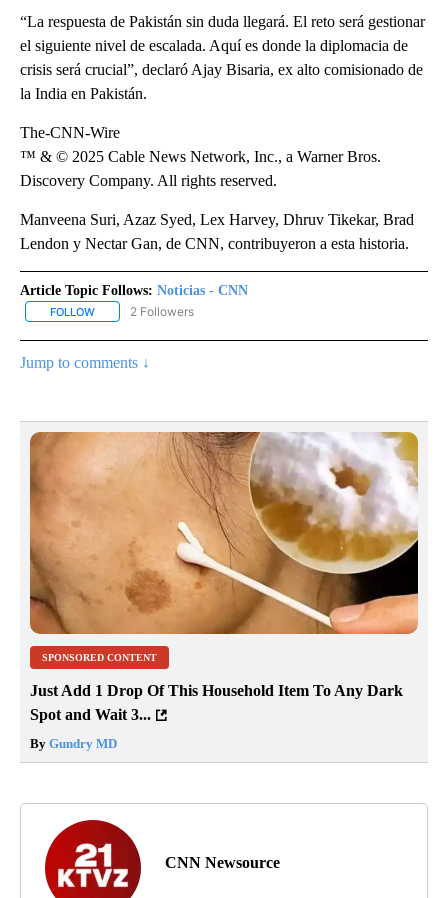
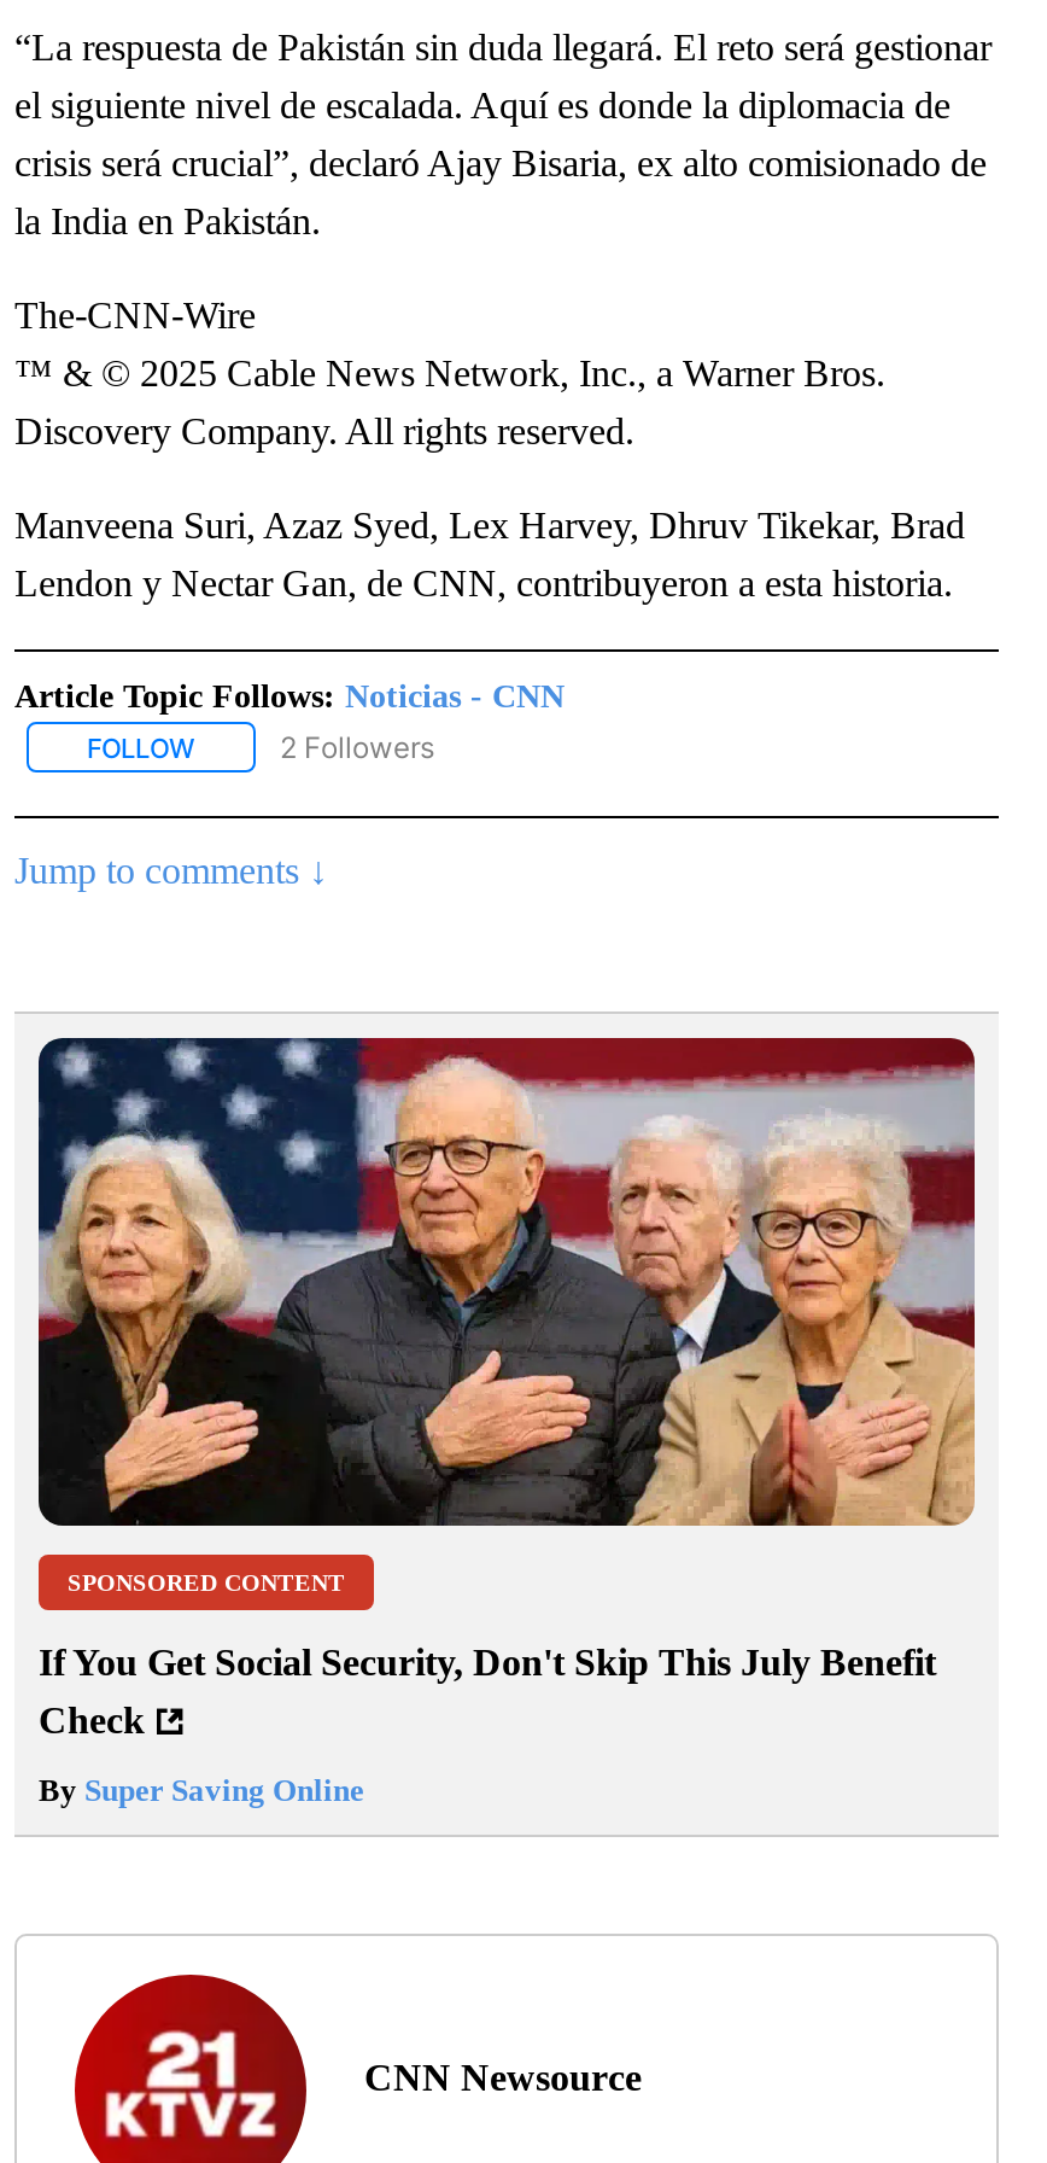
- [image]
+ [image]

- Just Add 1 Drop Of This Household Item To Any Dark
- Spot and Wait 3...
+ If You Get Social Security, Don't Skip This July Benefit
+ Check

- By Gundry MD
+ By Super Saving Online
